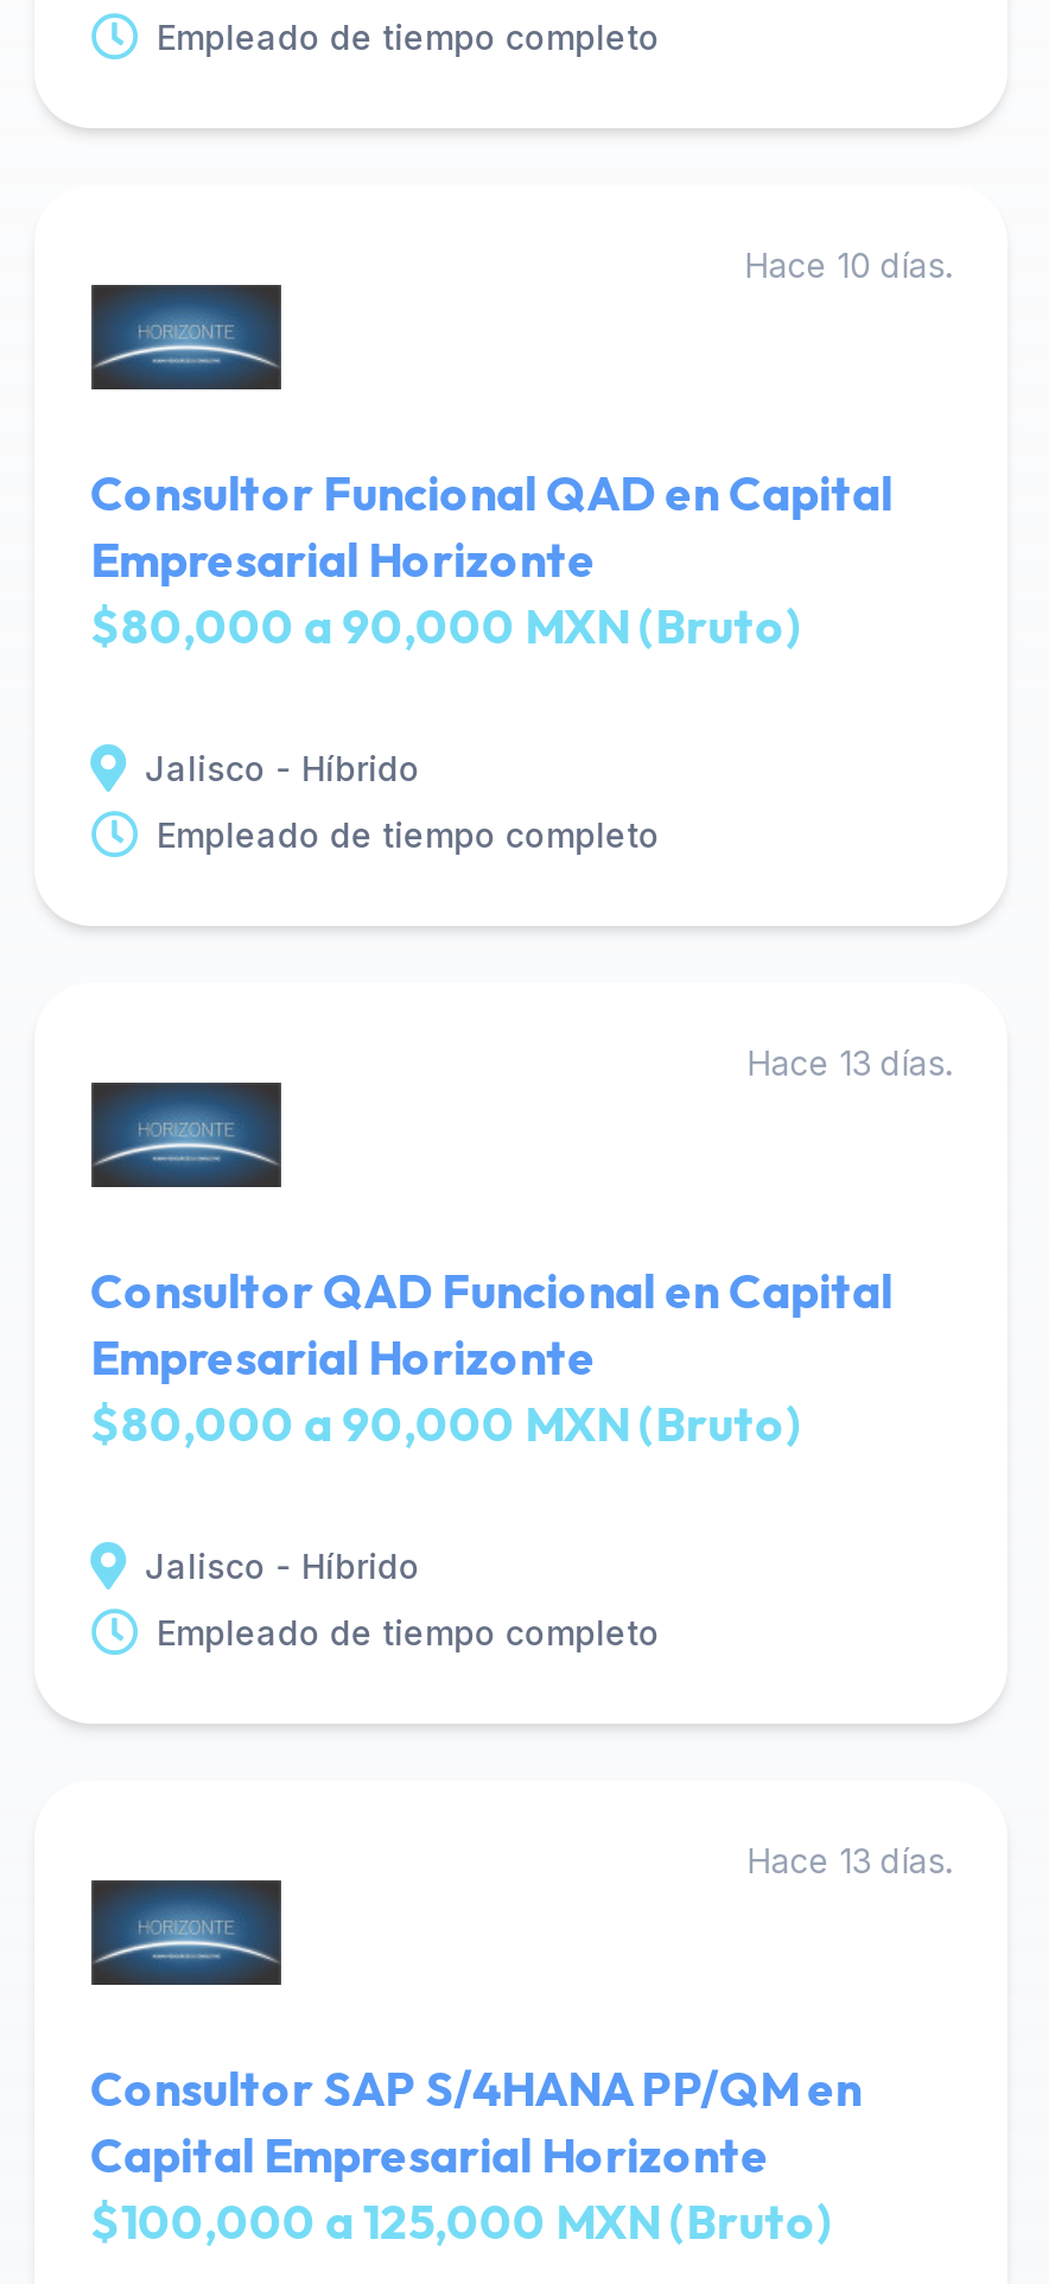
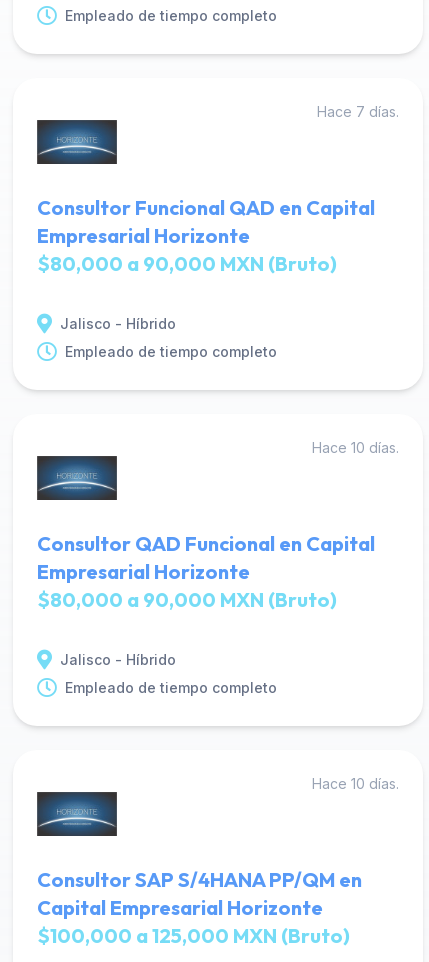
- Hace 10 días.
+ Hace 7 días.

- Hace 13 días.
+ Hace 10 días.

- Hace 13 días.
+ Hace 10 días.
